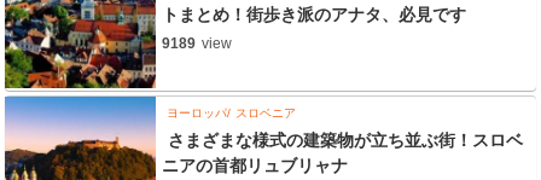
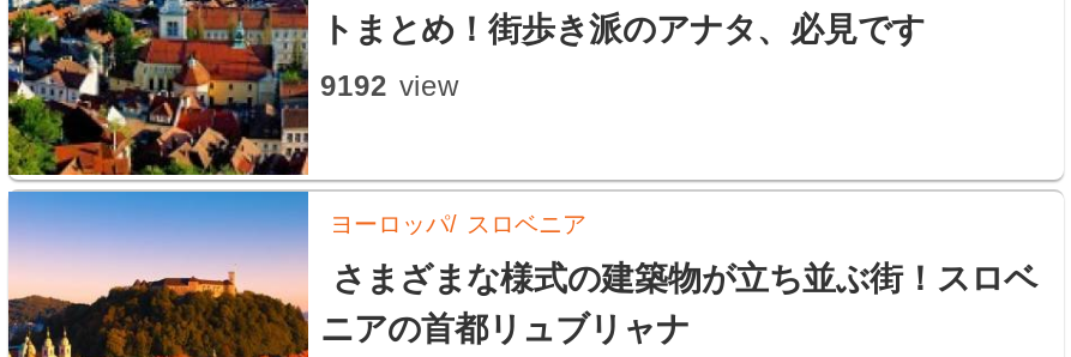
- 9189 view
+ 9192 view
